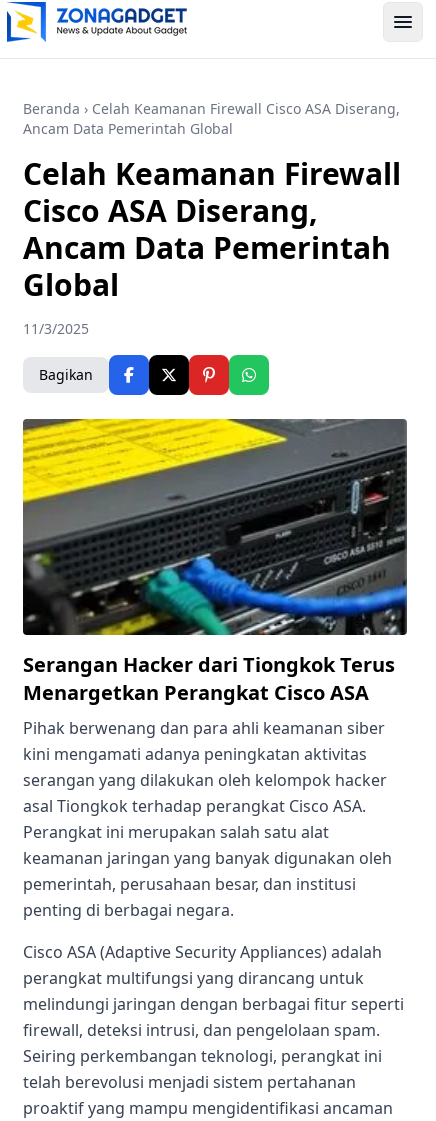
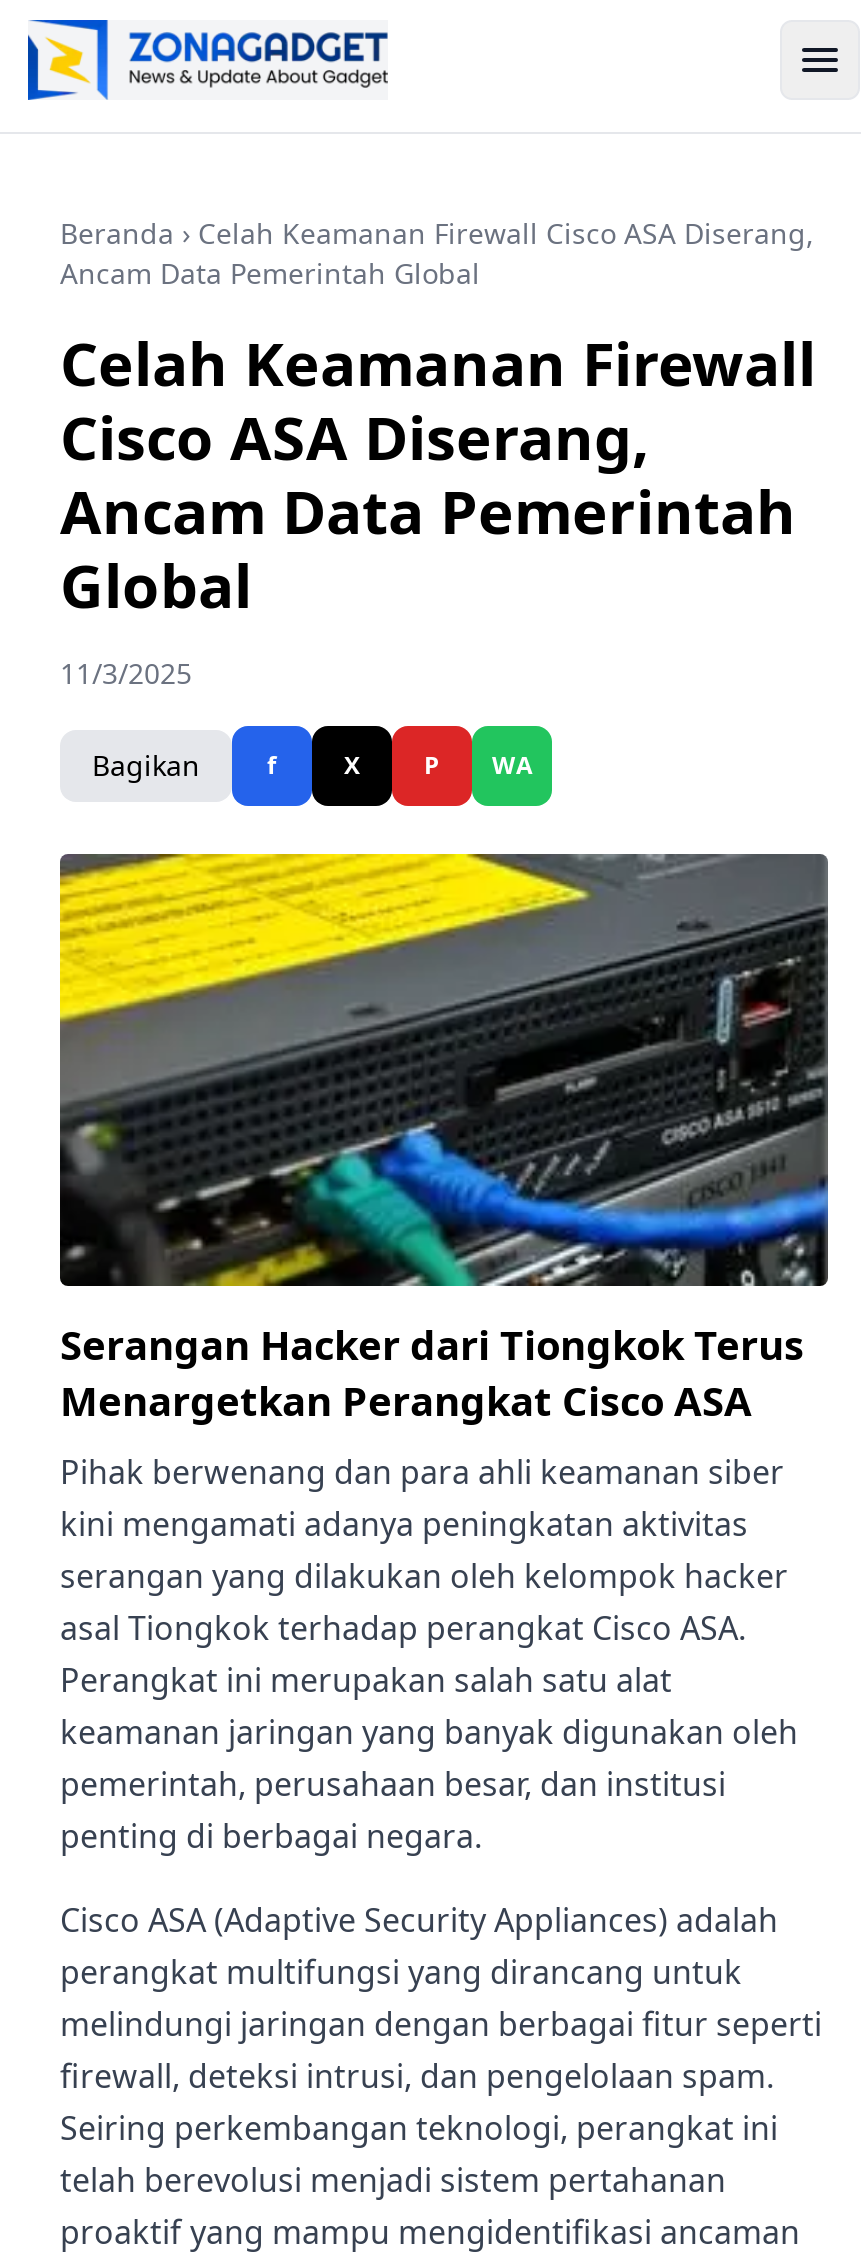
+ f
+ X
+ P
+ WA
